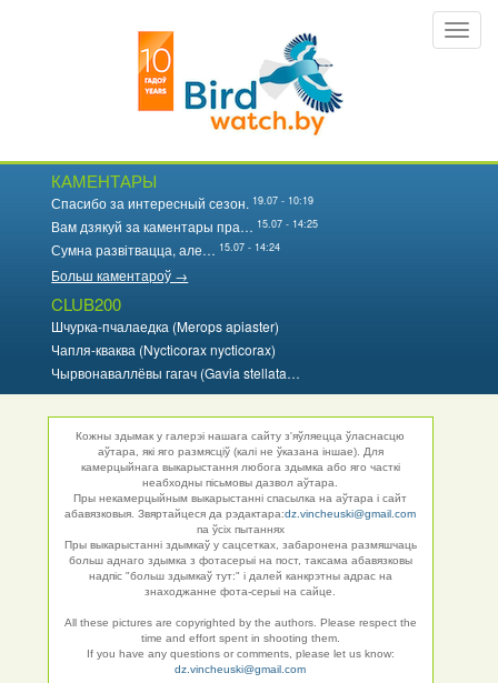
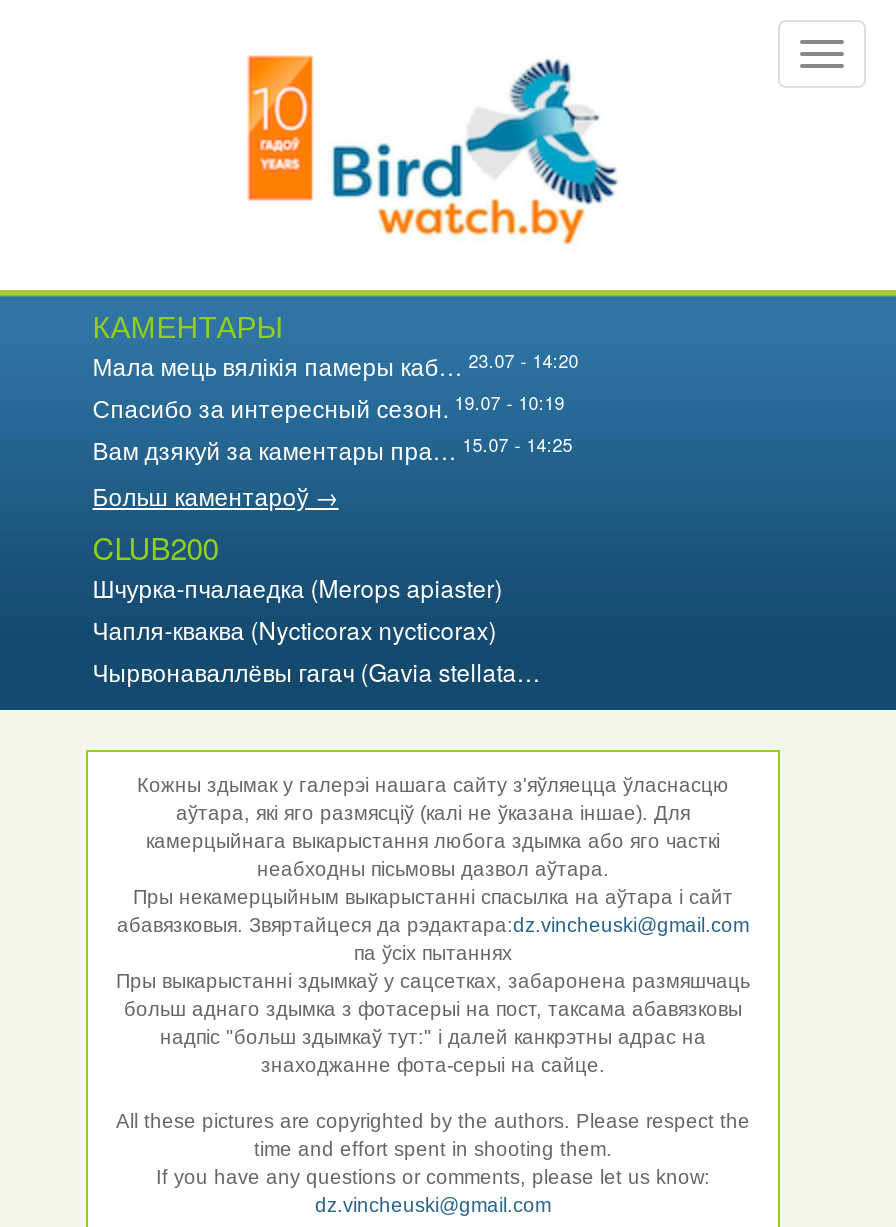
+ Мала мець вялікія памеры каб… 23.07 - 14:20

moved down: Спасибо за интересный сезон. 19.07 - 10:19 | Вам дзякуй за каментары пра… 15.07 - 14:25

- Сумна развітвацца, але… 15.07 - 14:24
